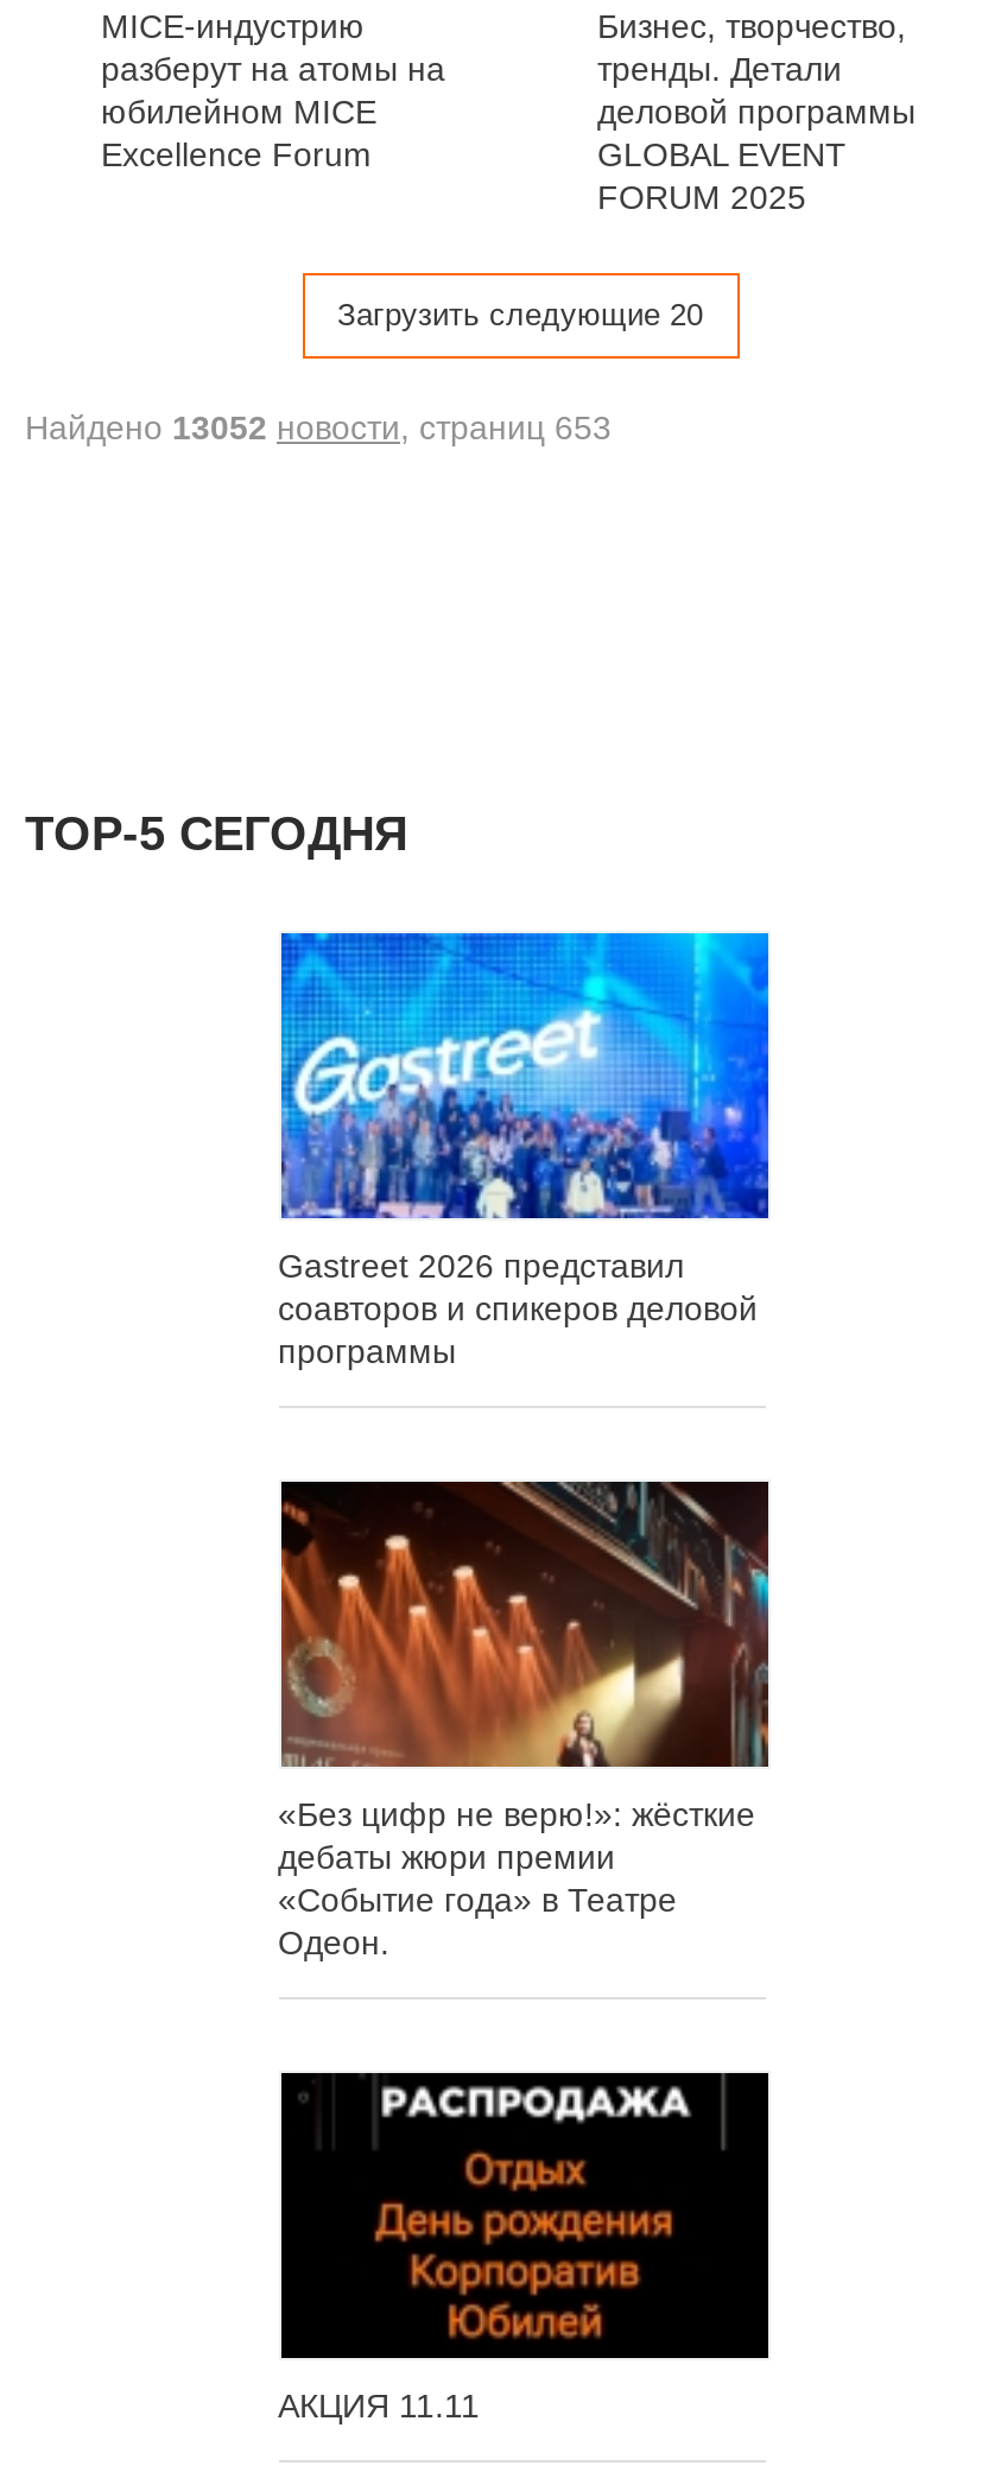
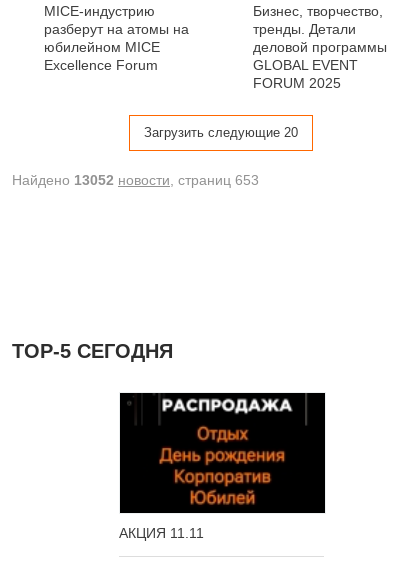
- [image]
- Gastreet 2026 представил
- соавторов и спикеров деловой
- программы

- [image]
- «Без цифр не верю!»: жёсткие
- дебаты жюри премии
- «Событие года» в Театре
- Одеон.
